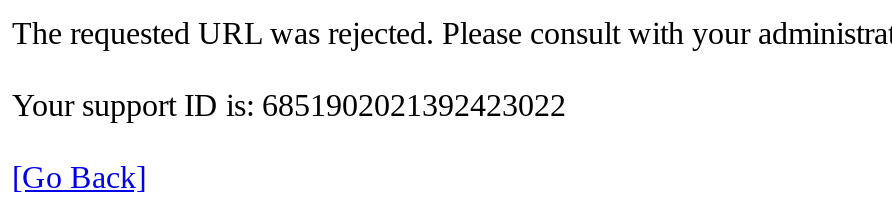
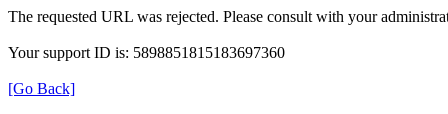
- Your support ID is: 6851902021392423022
+ Your support ID is: 5898851815183697360
